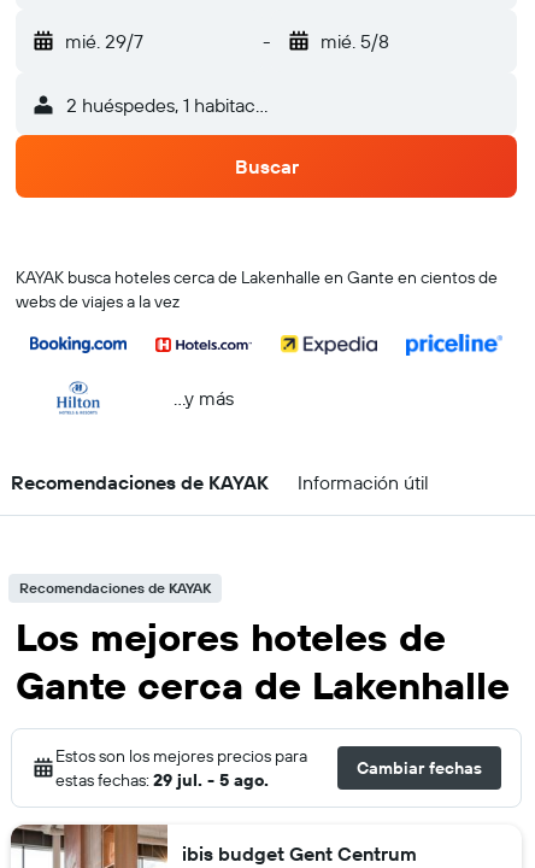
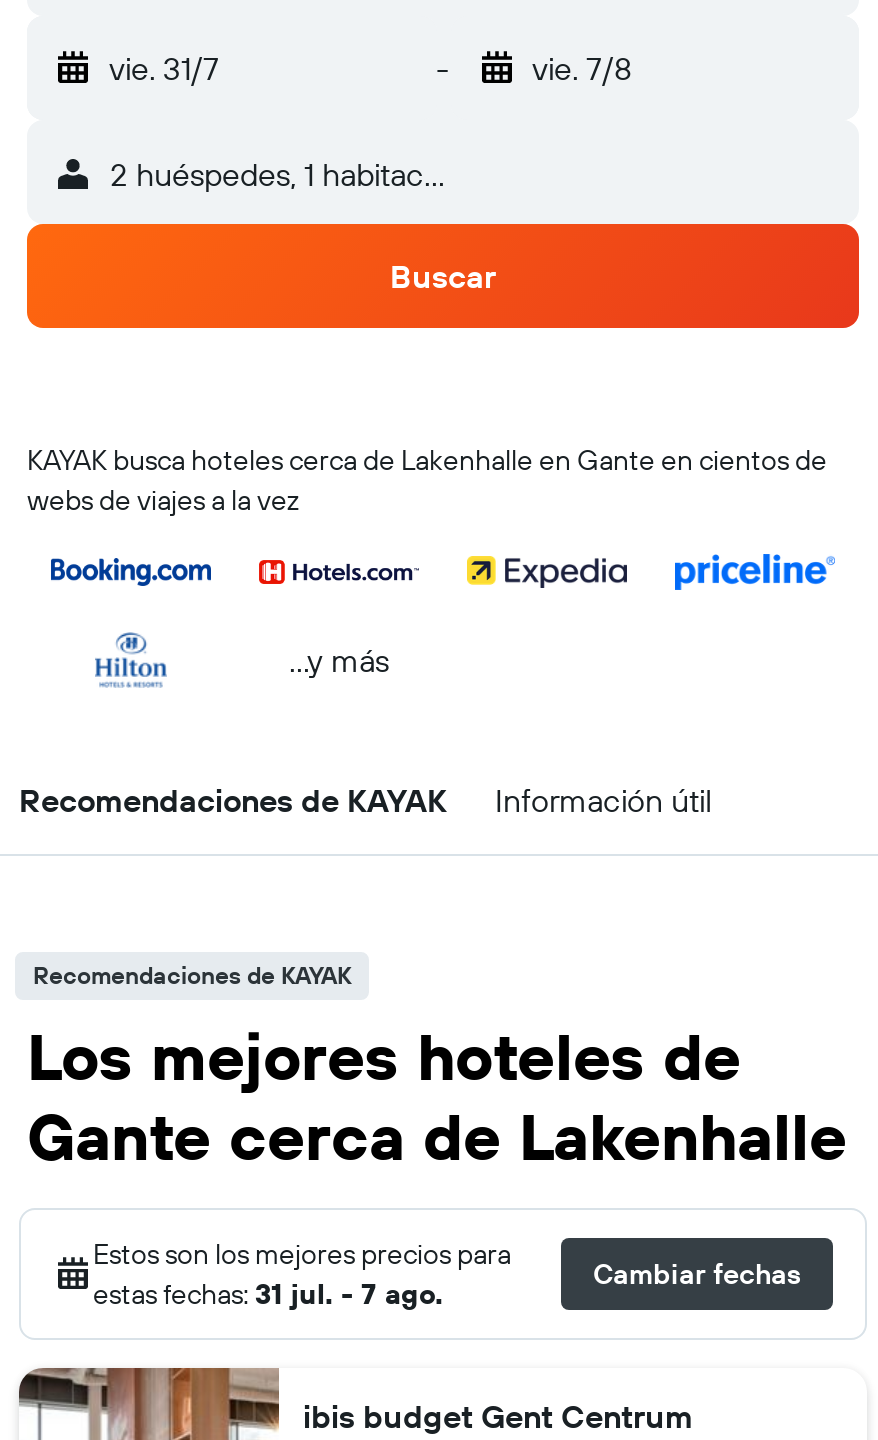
- mié. 29/7
+ vie. 31/7

- mié. 5/8
+ vie. 7/8

- estas fechas: 29 jul. - 5 ago.
+ estas fechas: 31 jul. - 7 ago.
